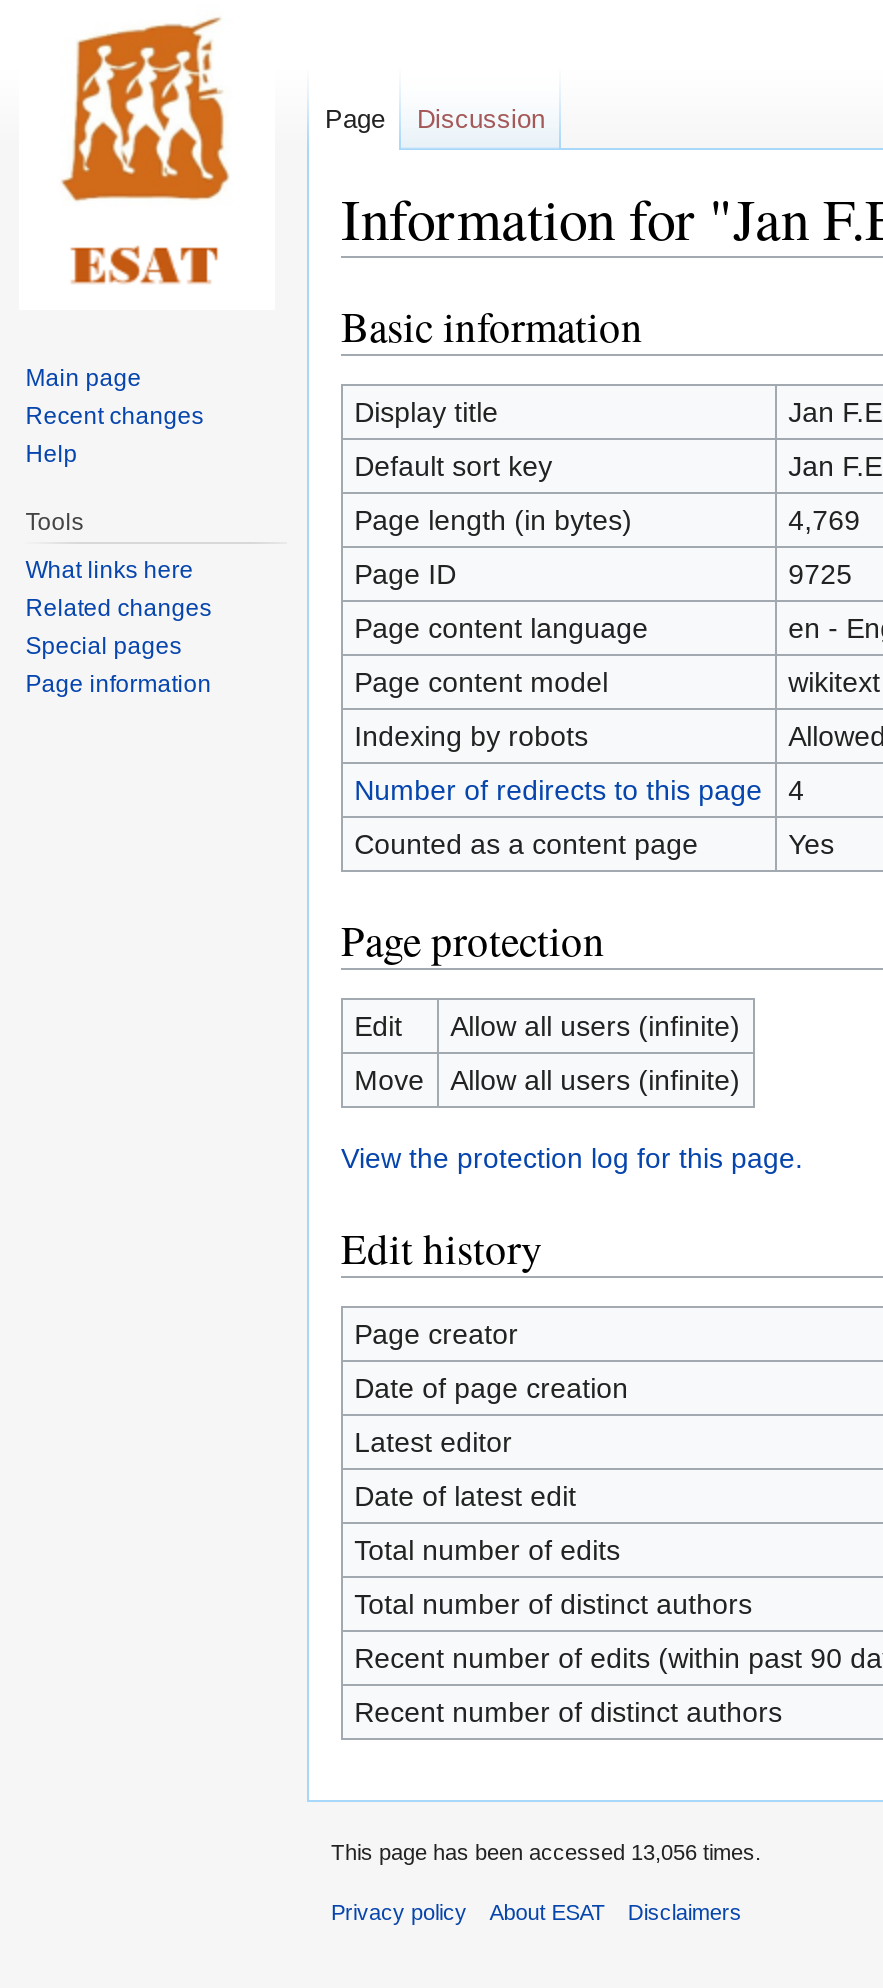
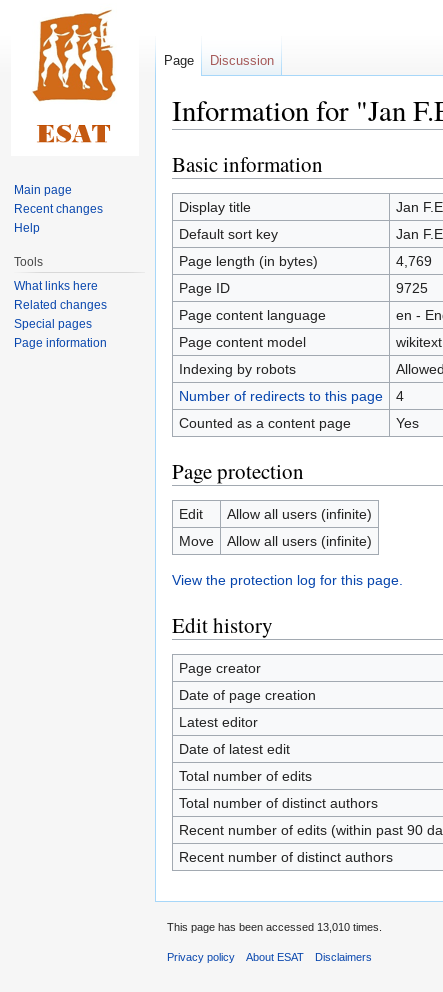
- This page has been accessed 13,056 times.
+ This page has been accessed 13,010 times.
